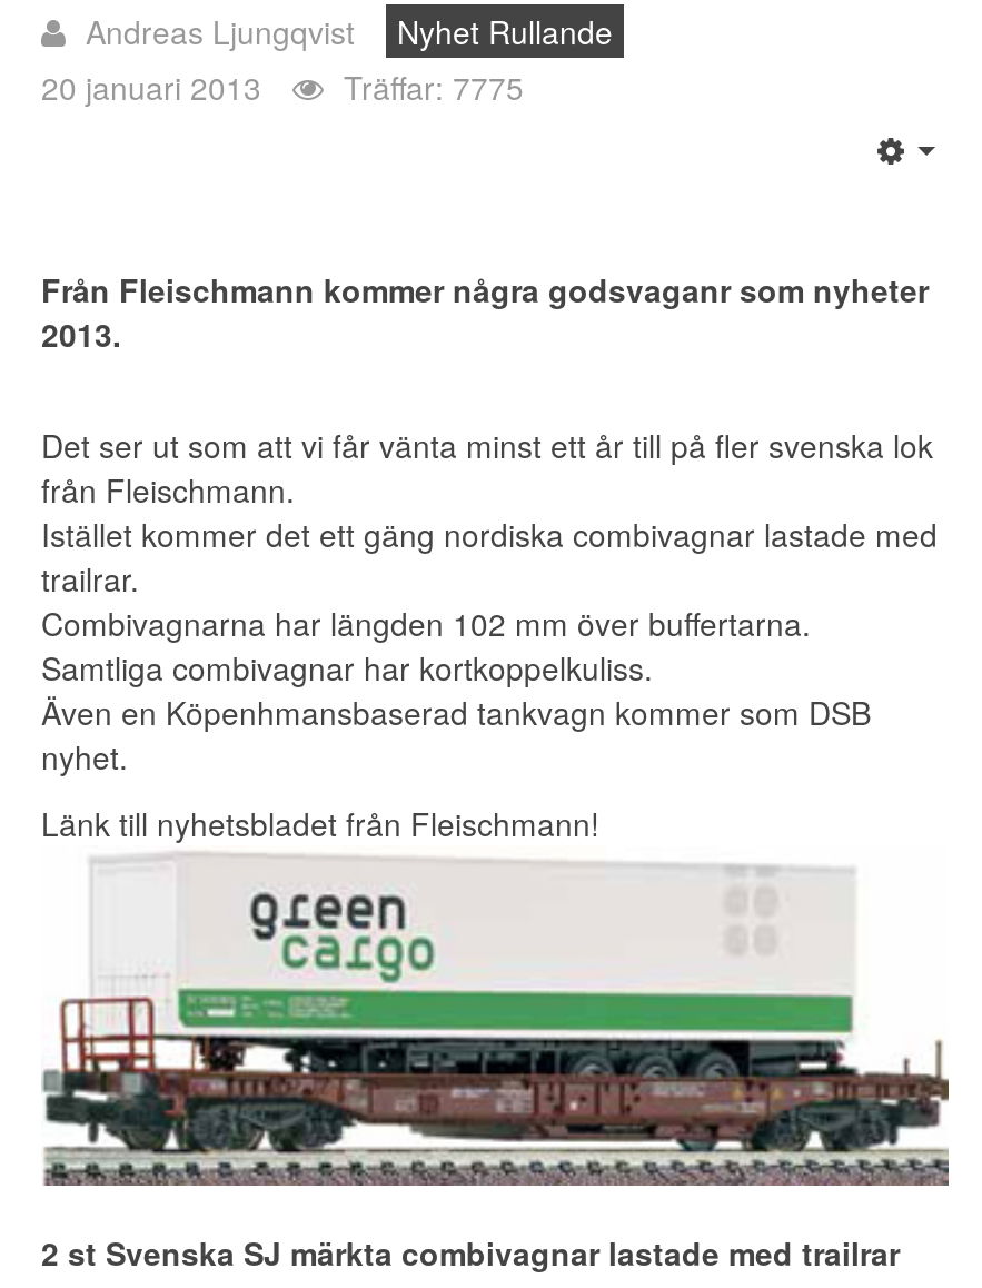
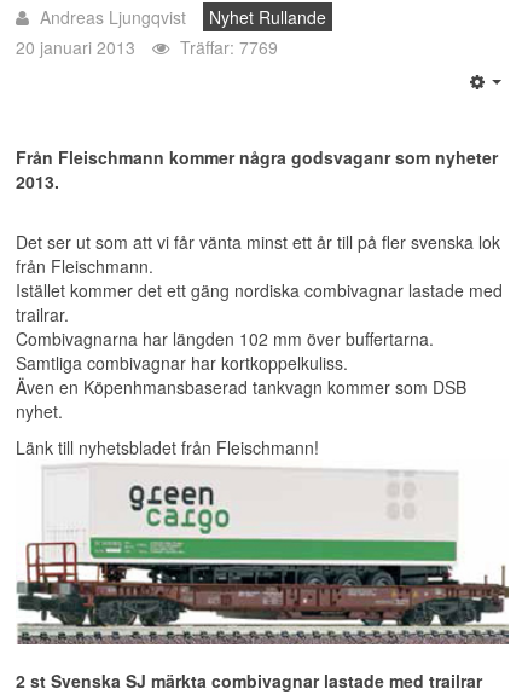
- 20 januari 2013 Träffar: 7775
+ 20 januari 2013 Träffar: 7769
